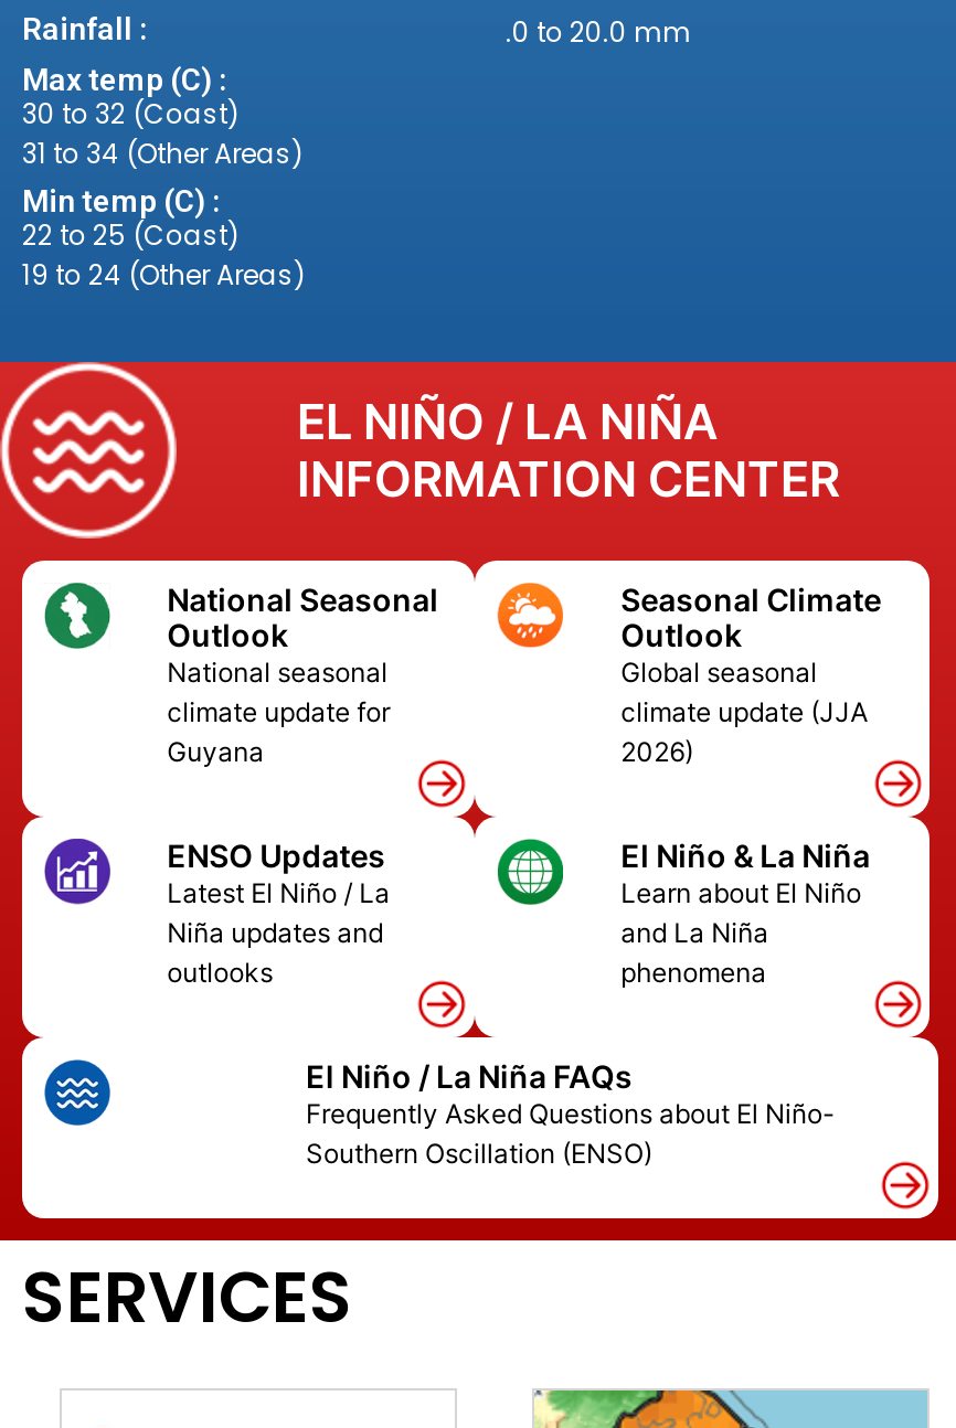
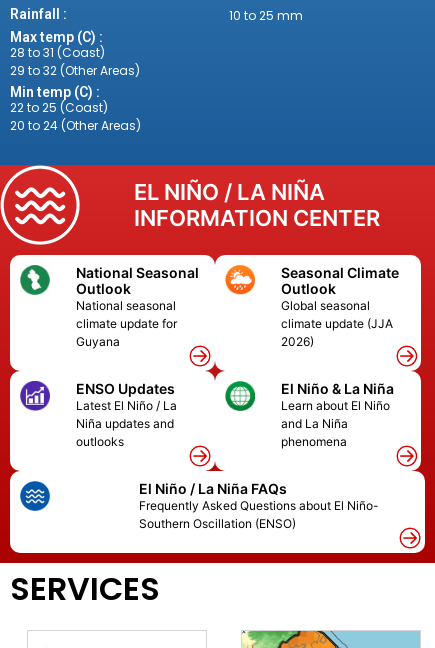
- .0 to 20.0 mm
+ 10 to 25 mm

- 30 to 32 (Coast)
+ 28 to 31 (Coast)

- 31 to 34 (Other Areas)
+ 29 to 32 (Other Areas)

- 19 to 24 (Other Areas)
+ 20 to 24 (Other Areas)
